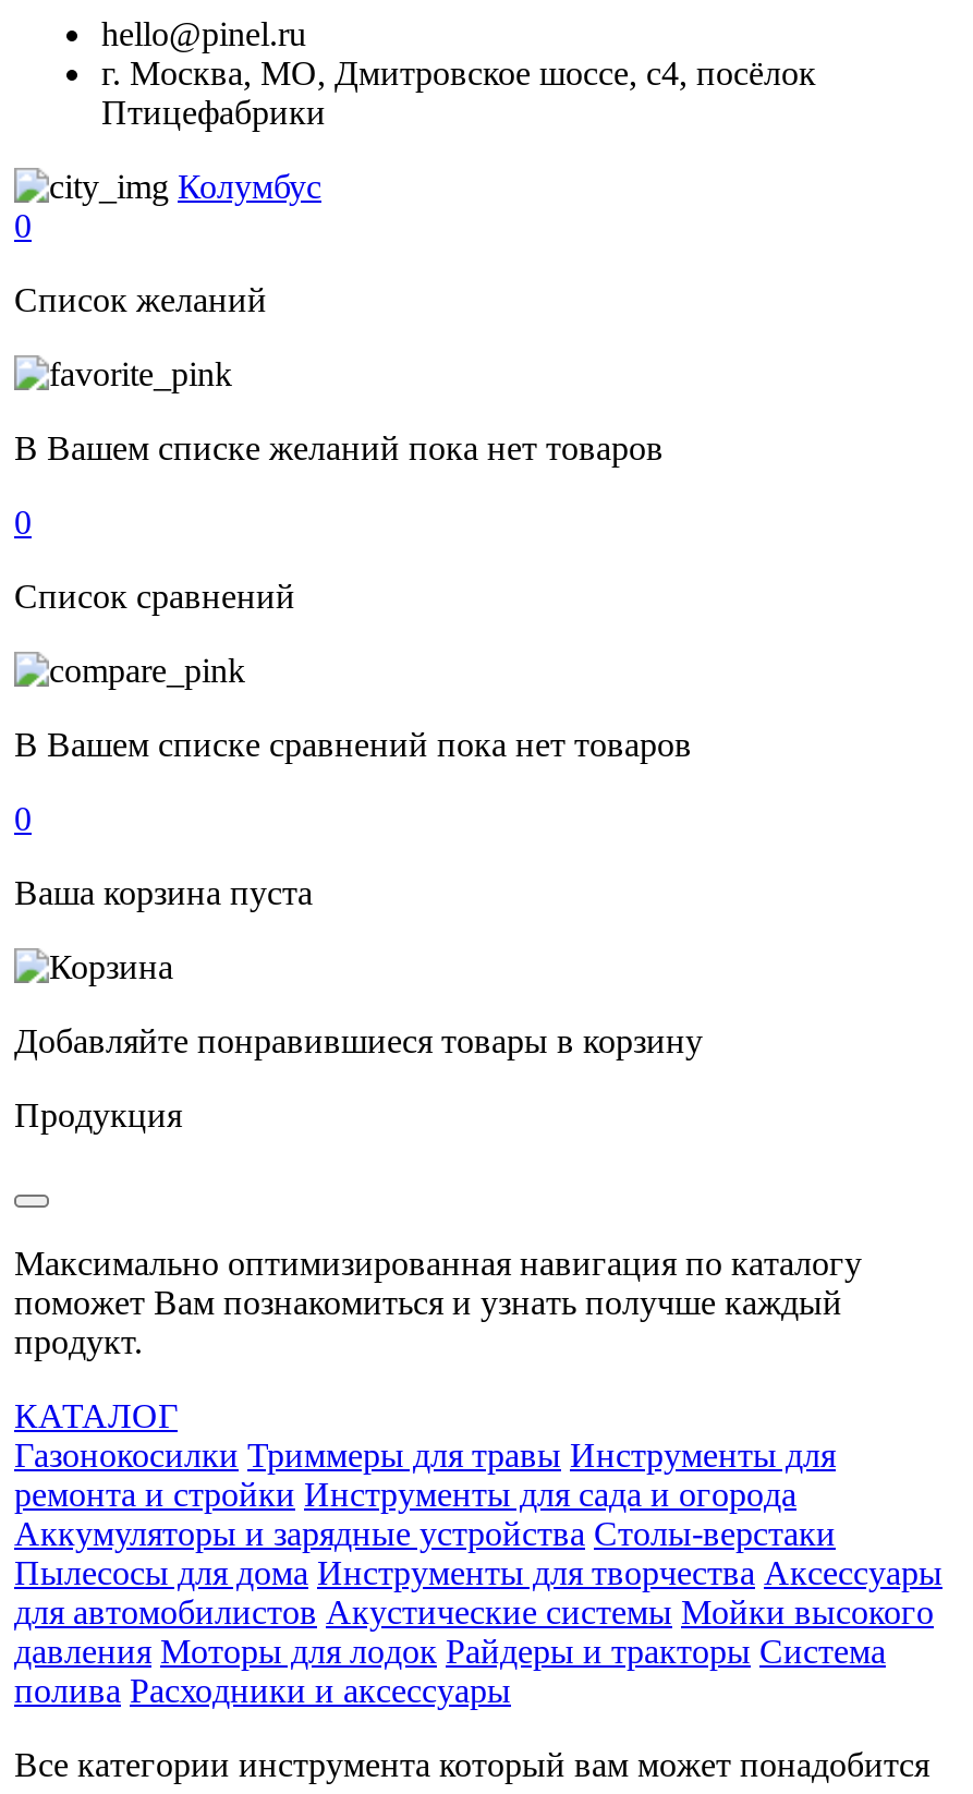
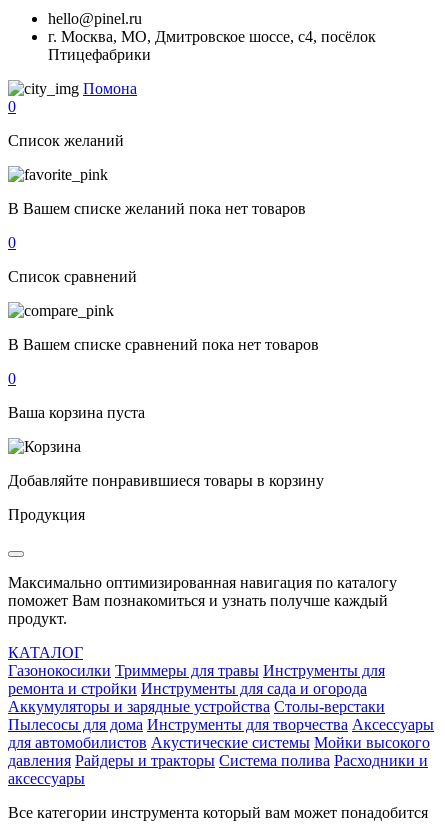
- Колумбус
+ Помона

- давления Моторы для лодок Райдеры и тракторы Система
- полива Расходники и аксессуары
+ давления Райдеры и тракторы Система полива Расходники и
+ аксессуары
